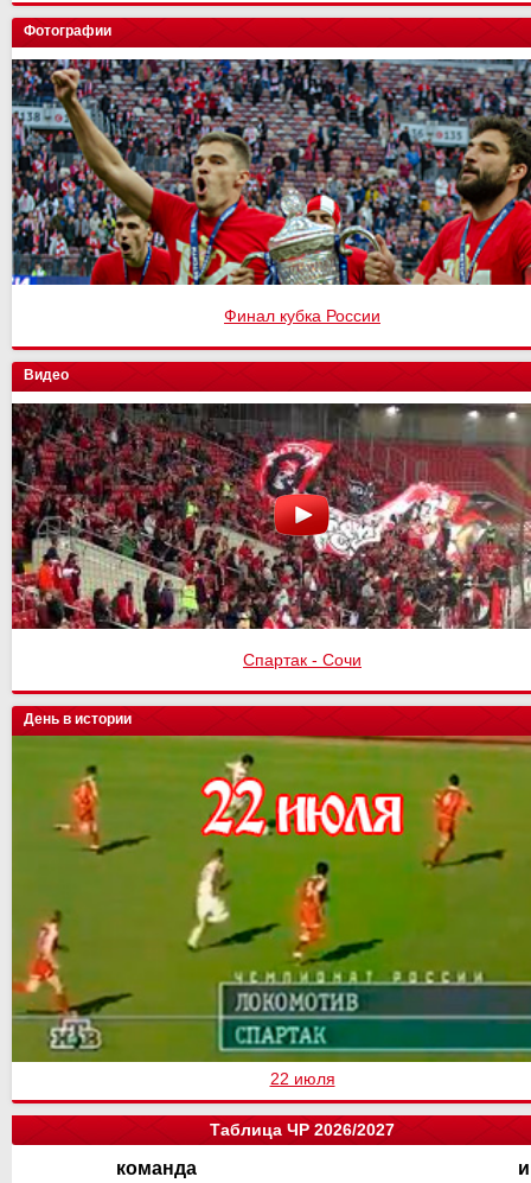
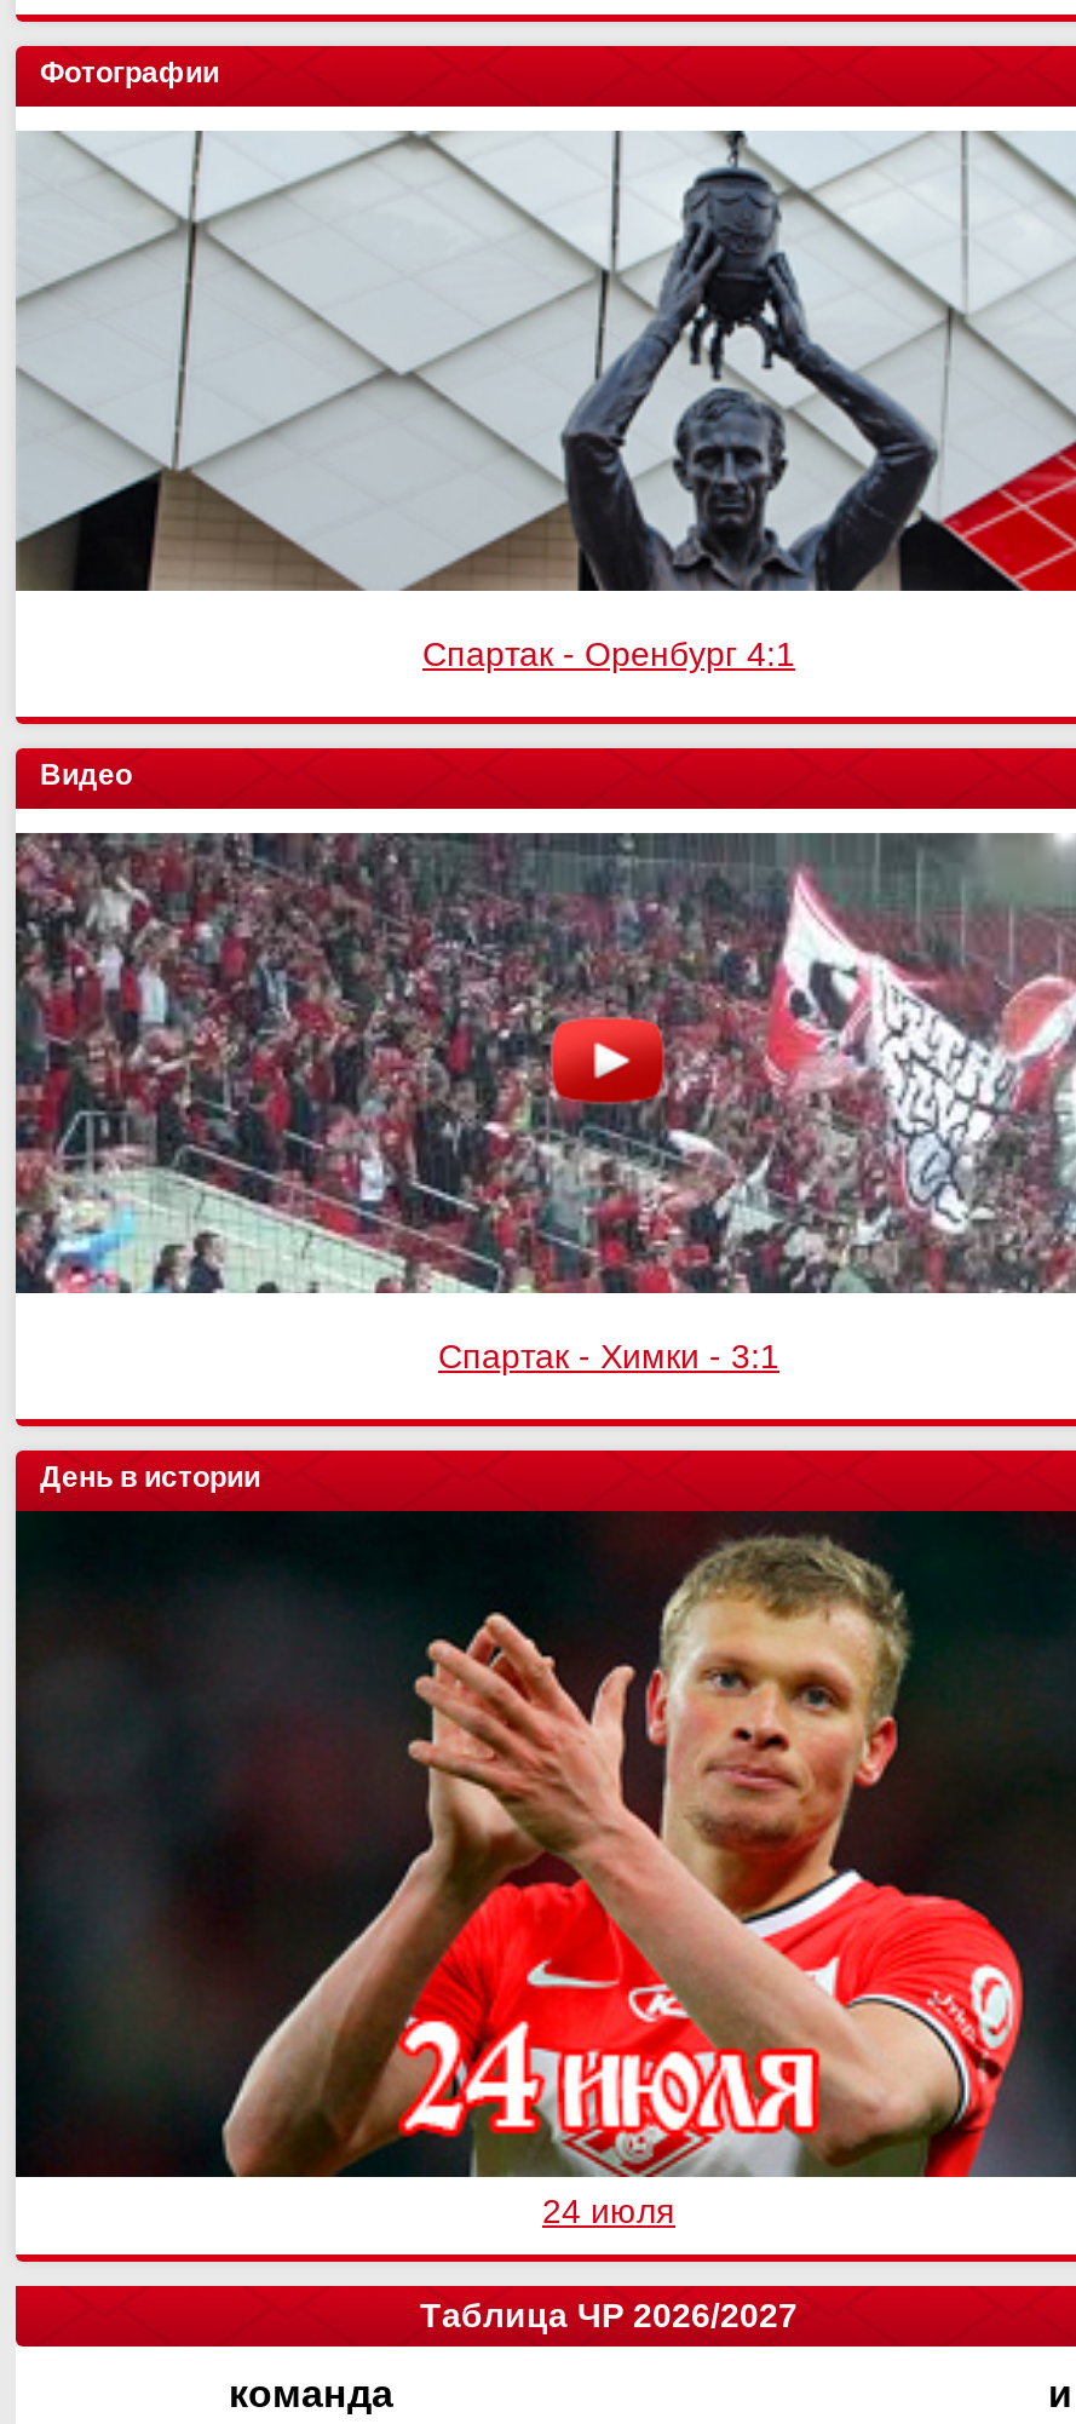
- [image]
- Финал кубка России
+ [image]
+ Спартак - Оренбург 4:1

- [image]
- Спартак - Сочи
+ [image]
+ Спартак - Химки - 3:1

- [image]
- 22 июля
+ [image]
+ 24 июля
